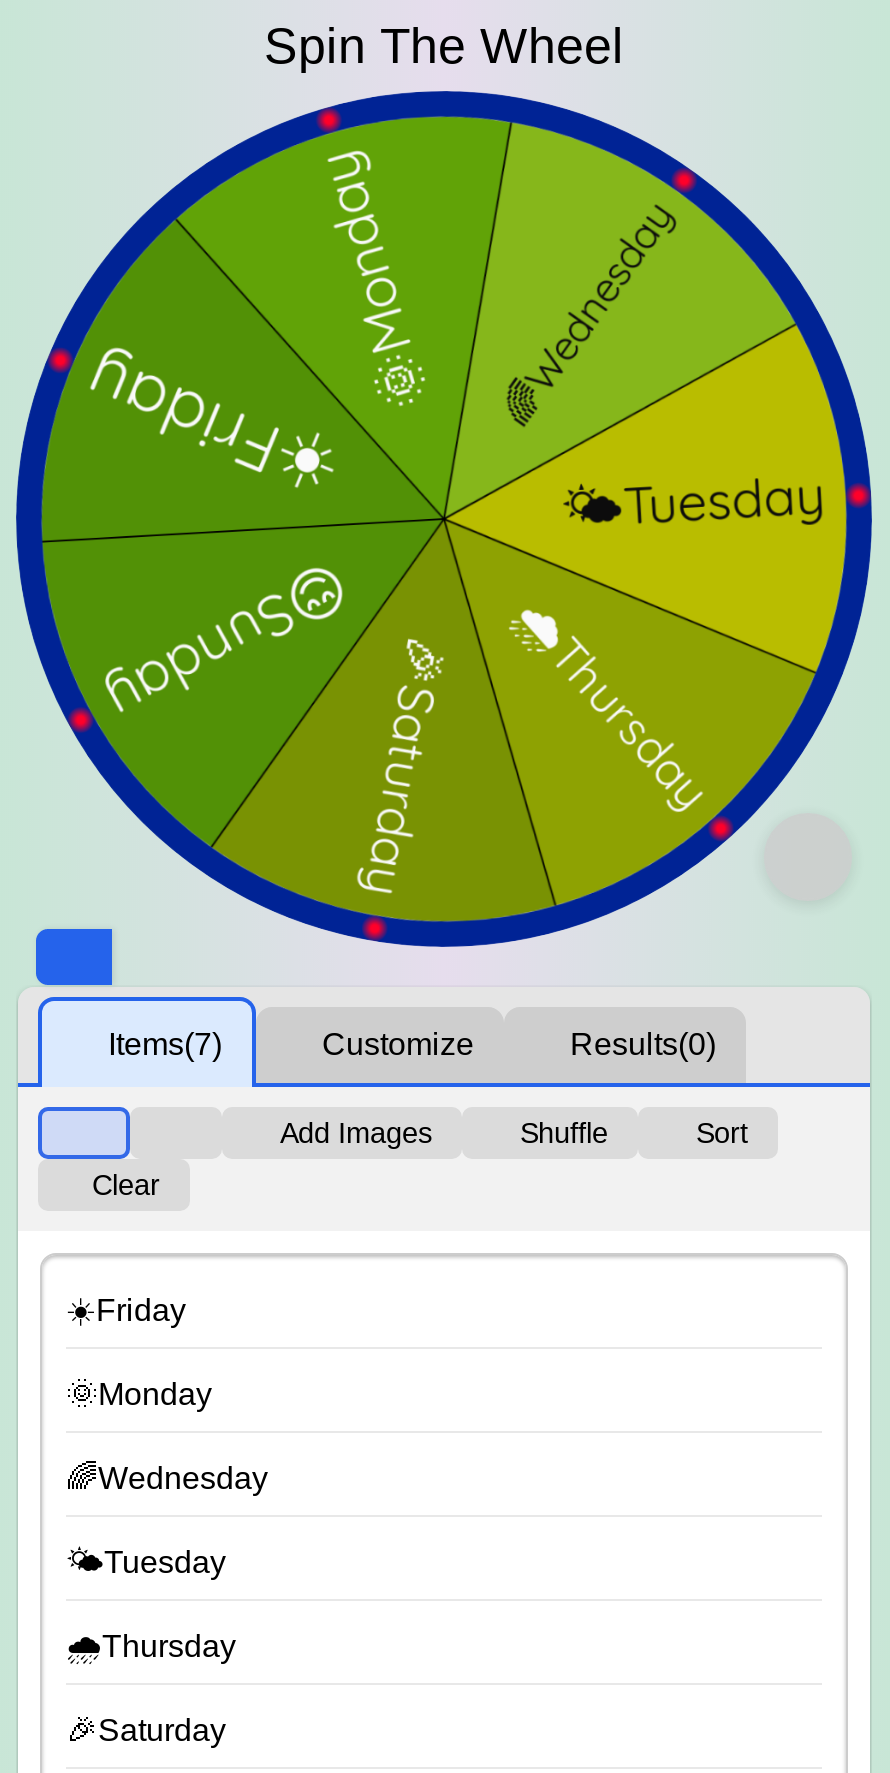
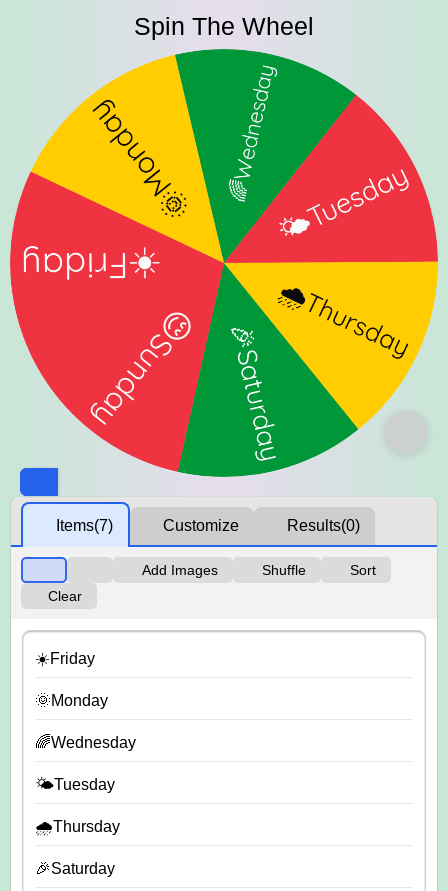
- [image]
+ [image]
